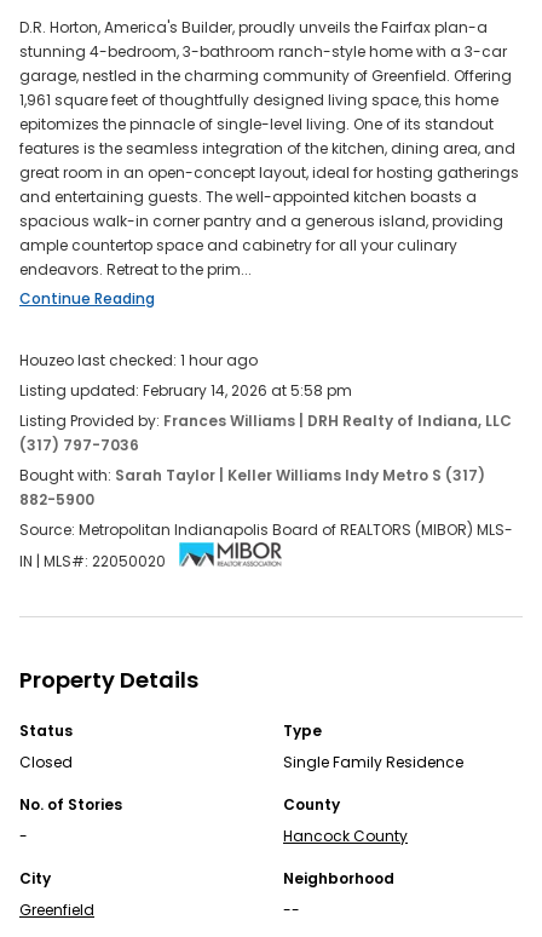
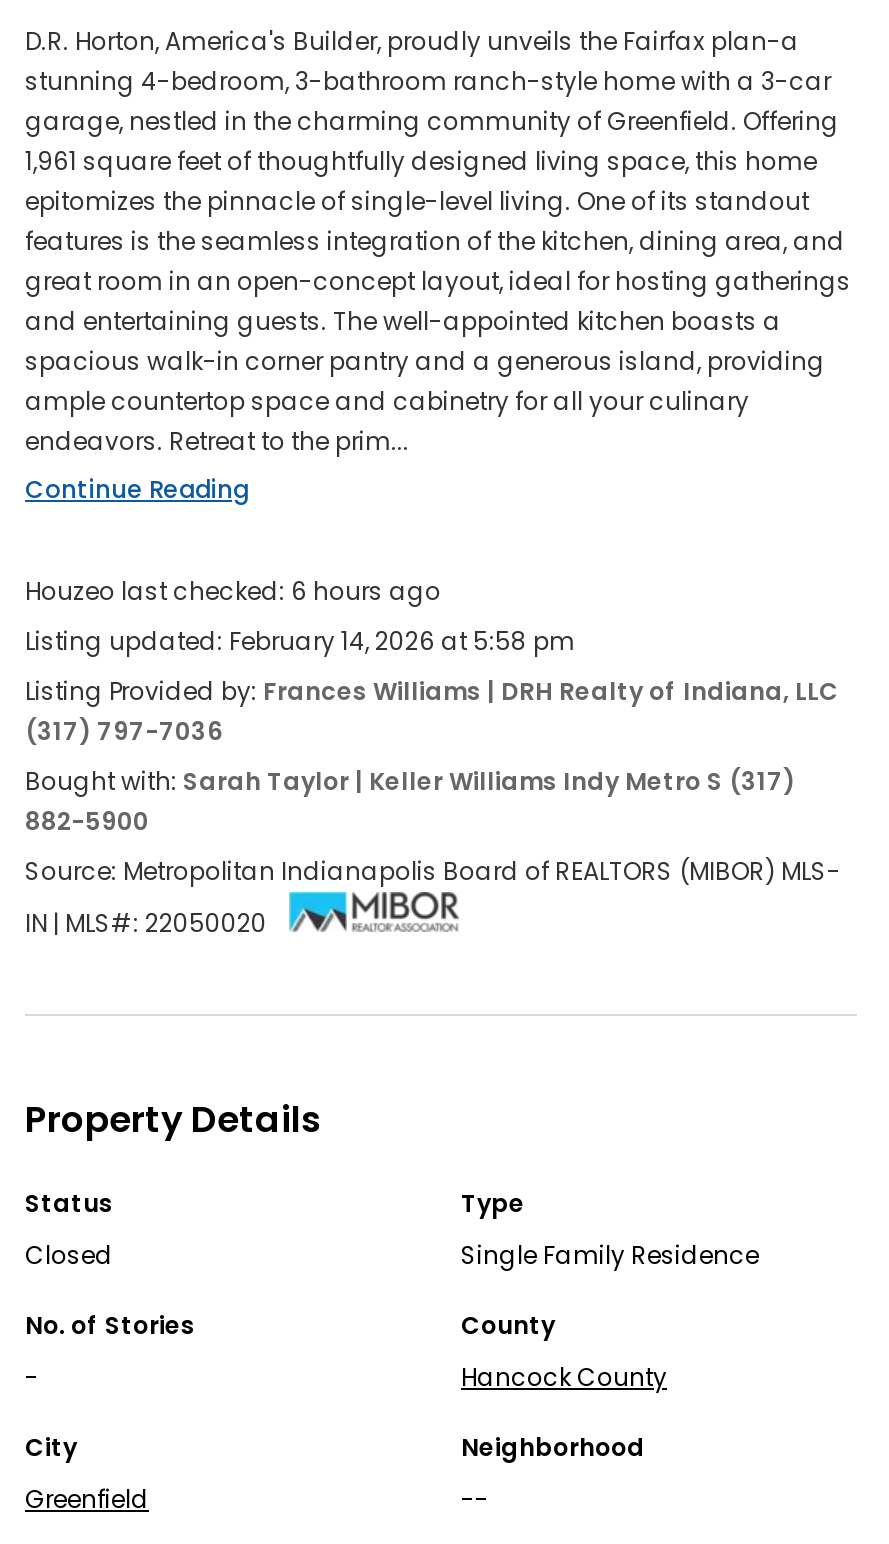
- Houzeo last checked: 1 hour ago
+ Houzeo last checked: 6 hours ago
